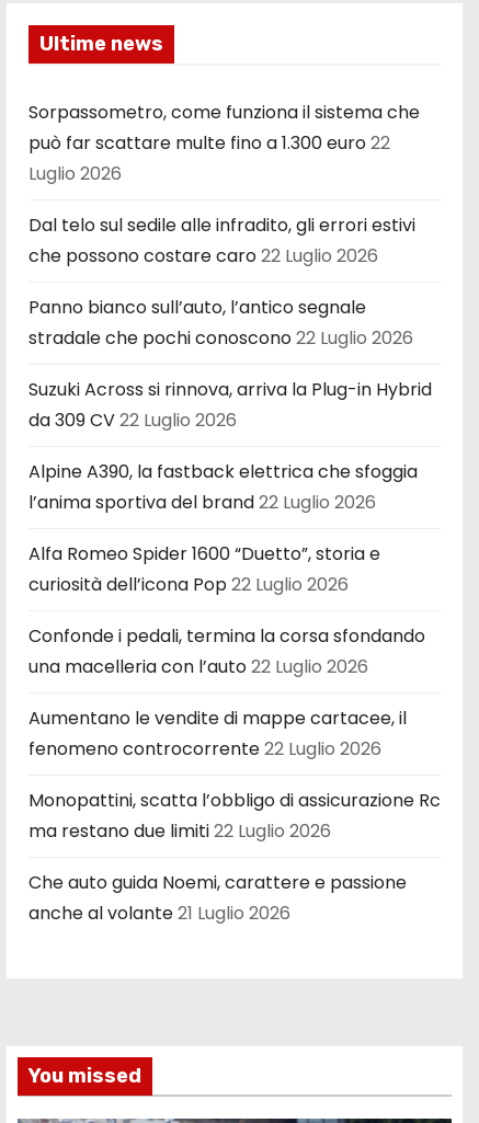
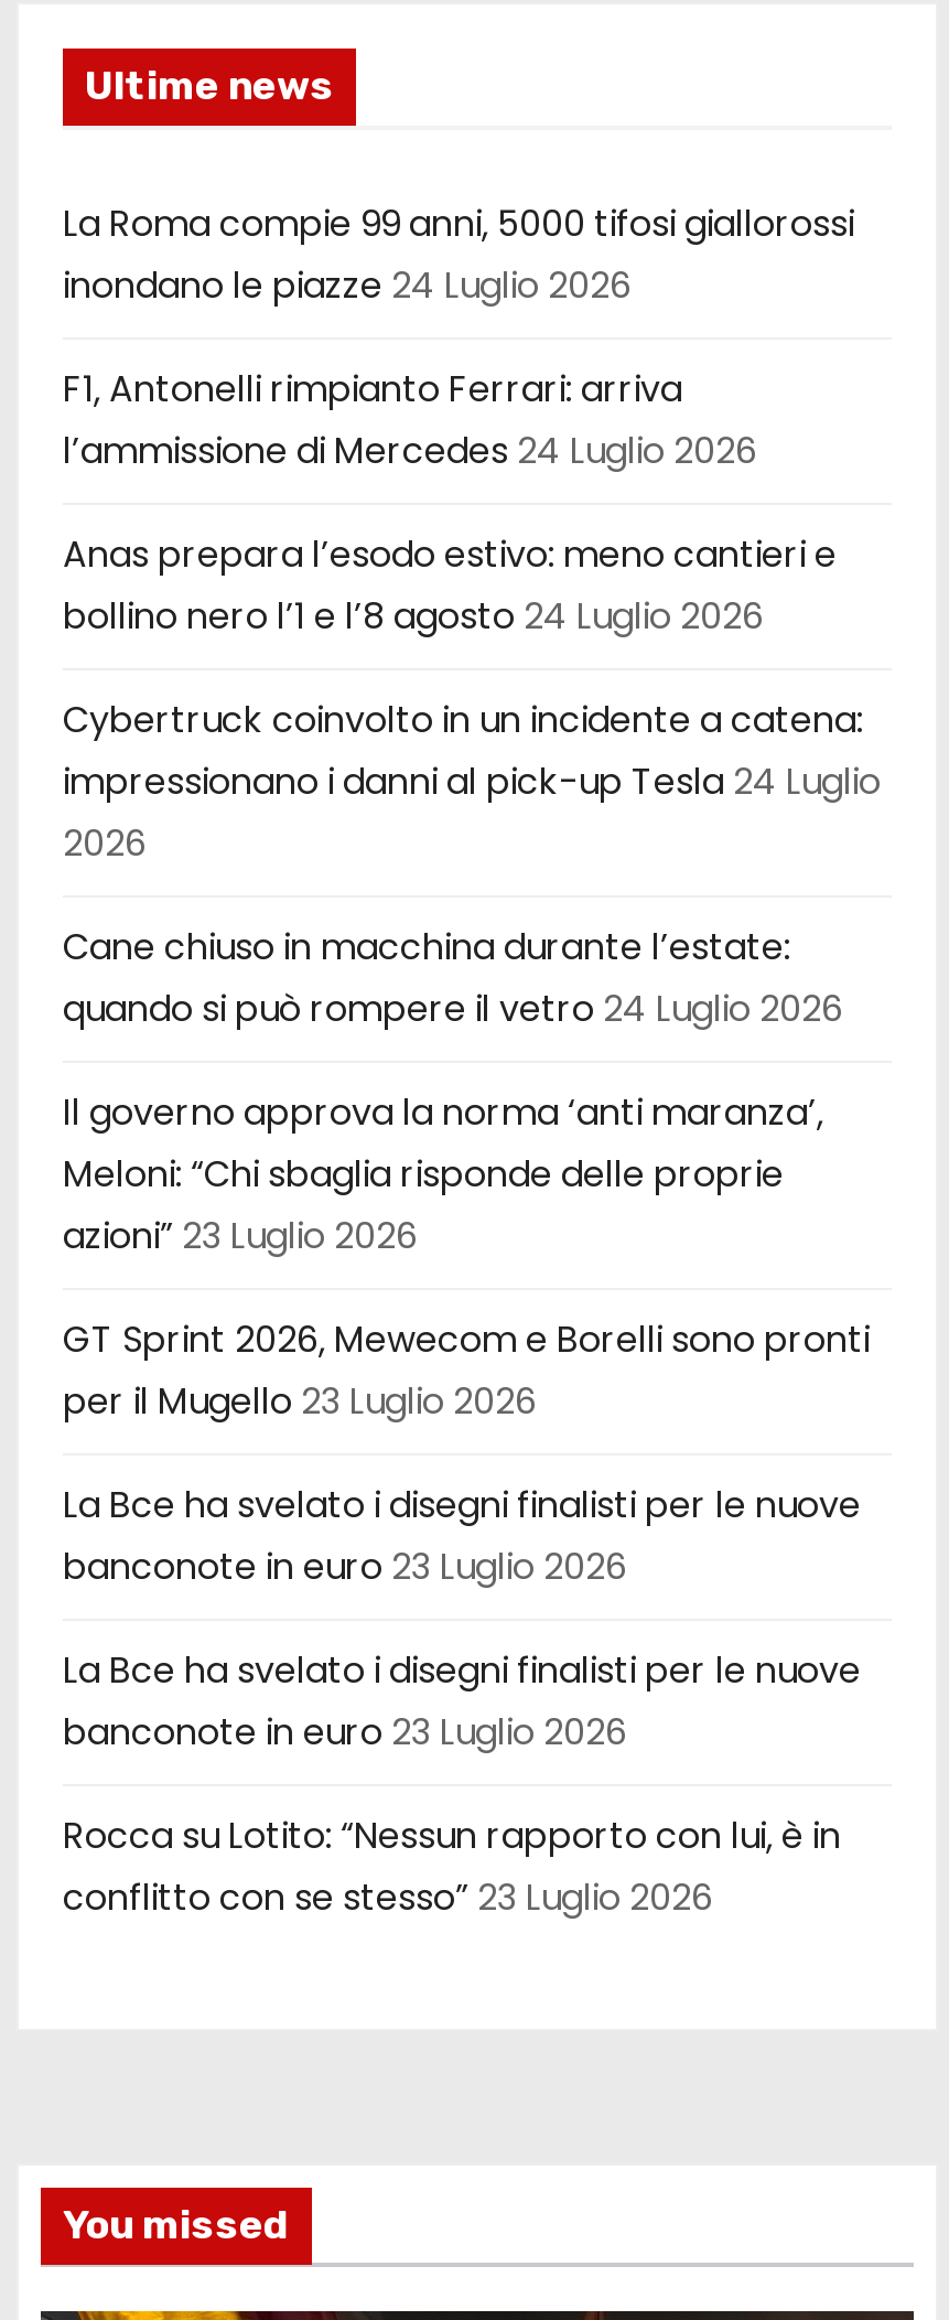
- Sorpassometro, come funziona il sistema che
- può far scattare multe fino a 1.300 euro 22
- Luglio 2026
+ La Roma compie 99 anni, 5000 tifosi giallorossi
+ inondano le piazze 24 Luglio 2026

- Dal telo sul sedile alle infradito, gli errori estivi
- che possono costare caro 22 Luglio 2026
+ F1, Antonelli rimpianto Ferrari: arriva
+ l’ammissione di Mercedes 24 Luglio 2026

- Panno bianco sull’auto, l’antico segnale
- stradale che pochi conoscono 22 Luglio 2026
+ Anas prepara l’esodo estivo: meno cantieri e
+ bollino nero l’1 e l’8 agosto 24 Luglio 2026

- Suzuki Across si rinnova, arriva la Plug-in Hybrid
- da 309 CV 22 Luglio 2026
+ Cybertruck coinvolto in un incidente a catena:
+ impressionano i danni al pick-up Tesla 24 Luglio
+ 2026

- Alpine A390, la fastback elettrica che sfoggia
- l’anima sportiva del brand 22 Luglio 2026
+ Cane chiuso in macchina durante l’estate:
+ quando si può rompere il vetro 24 Luglio 2026

- Alfa Romeo Spider 1600 “Duetto”, storia e
- curiosità dell’icona Pop 22 Luglio 2026
+ Il governo approva la norma ‘anti maranza’,
+ Meloni: “Chi sbaglia risponde delle proprie
+ azioni” 23 Luglio 2026

- Confonde i pedali, termina la corsa sfondando
- una macelleria con l’auto 22 Luglio 2026
+ GT Sprint 2026, Mewecom e Borelli sono pronti
+ per il Mugello 23 Luglio 2026

- Aumentano le vendite di mappe cartacee, il
- fenomeno controcorrente 22 Luglio 2026
+ La Bce ha svelato i disegni finalisti per le nuove
+ banconote in euro 23 Luglio 2026

- Monopattini, scatta l’obbligo di assicurazione Rc
- ma restano due limiti 22 Luglio 2026
+ La Bce ha svelato i disegni finalisti per le nuove
+ banconote in euro 23 Luglio 2026

- Che auto guida Noemi, carattere e passione
- anche al volante 21 Luglio 2026
+ Rocca su Lotito: “Nessun rapporto con lui, è in
+ conflitto con se stesso” 23 Luglio 2026
